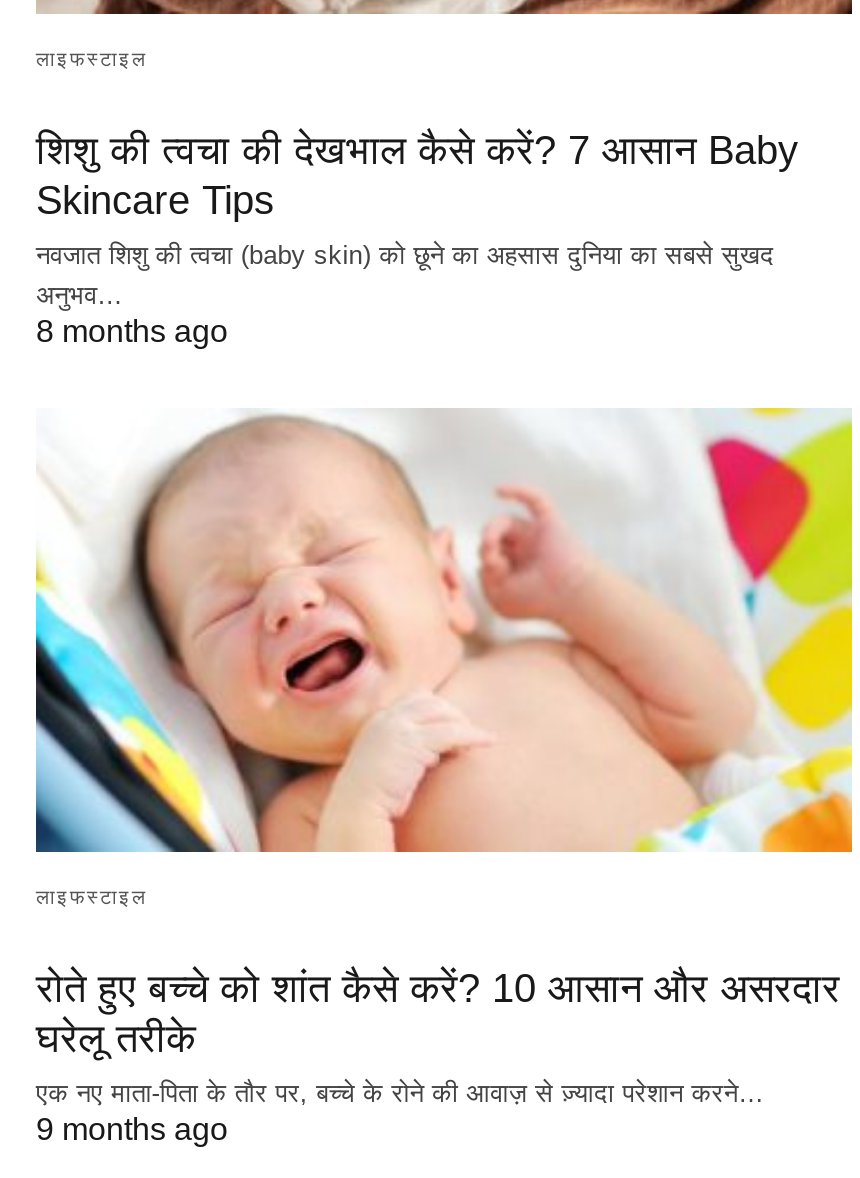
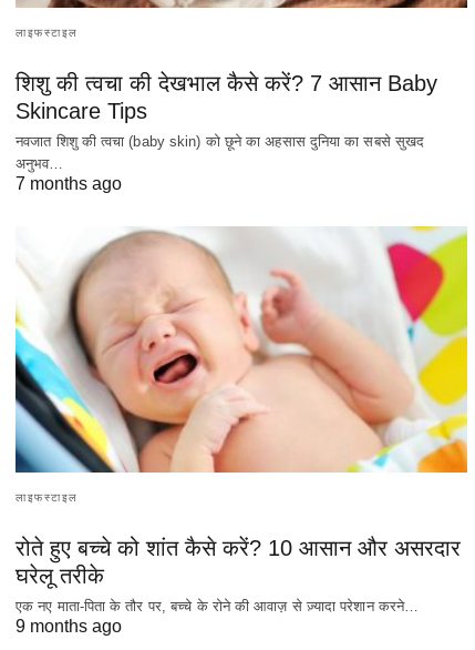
- 8 months ago
+ 7 months ago
